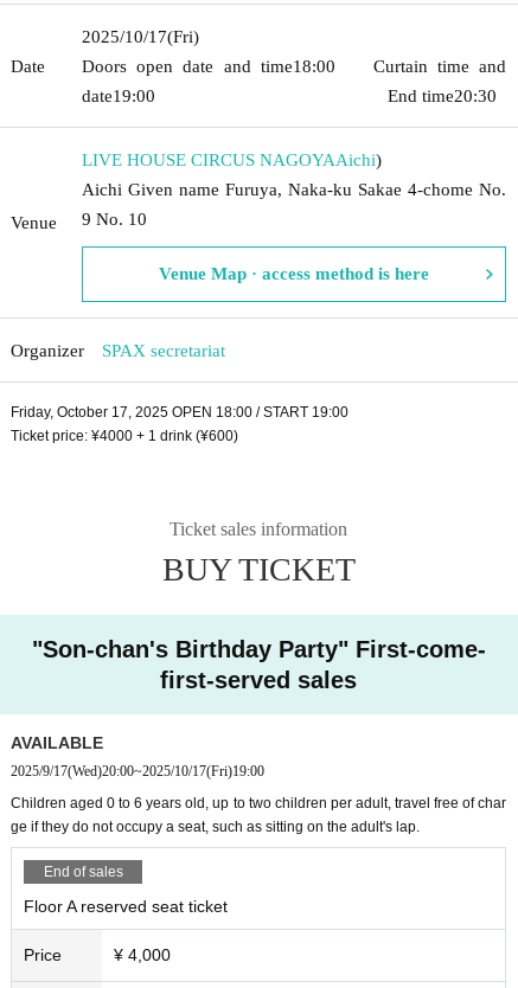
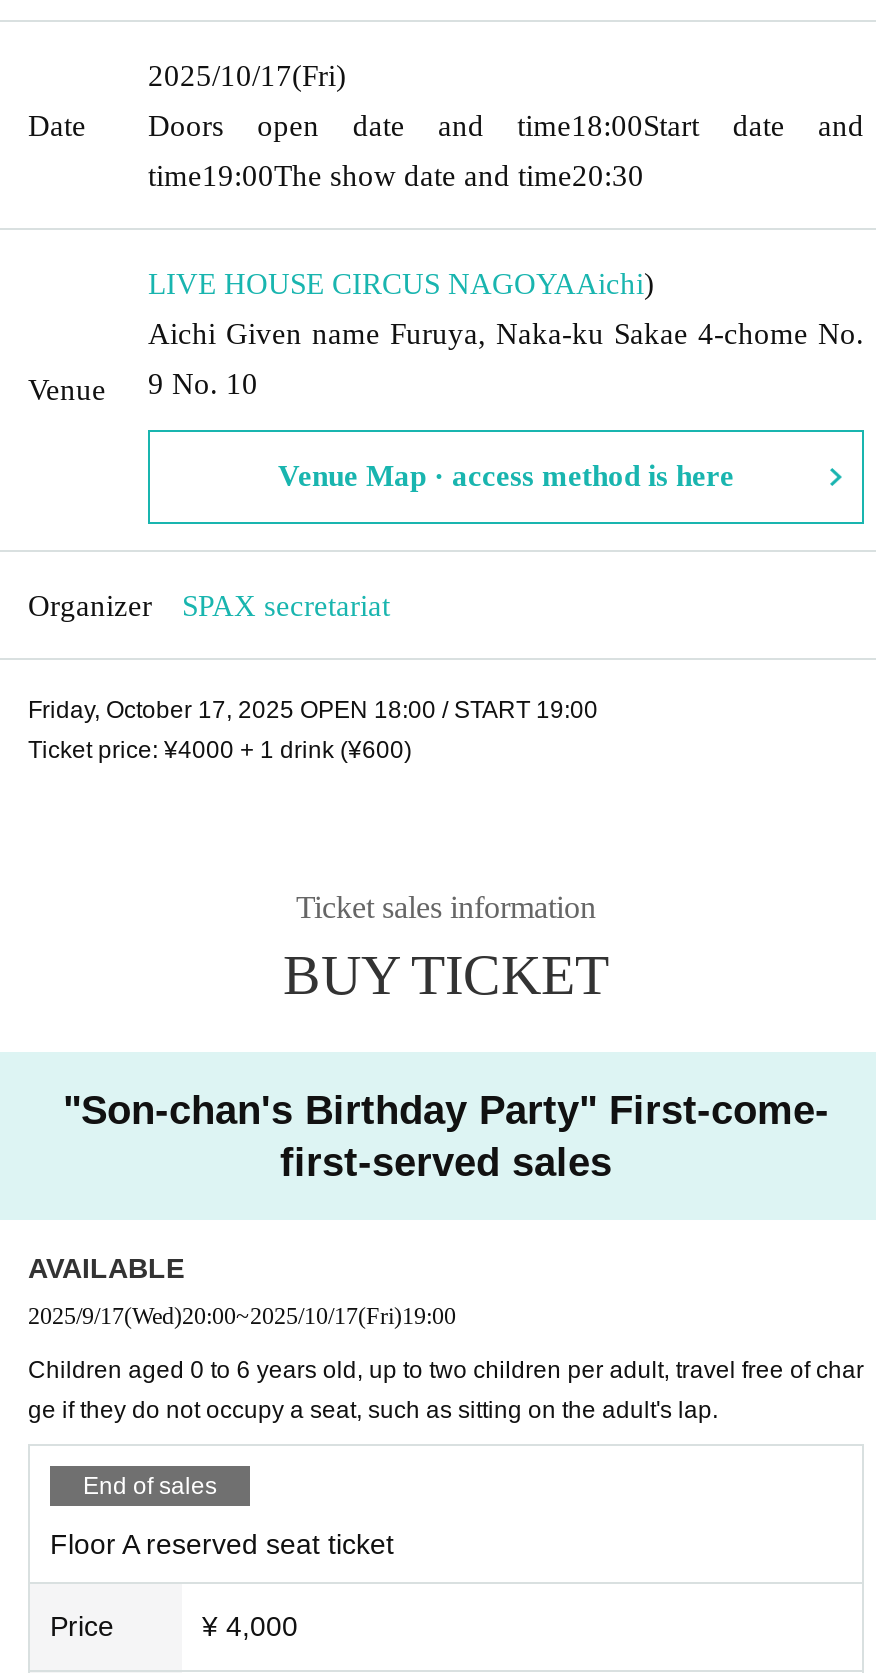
- Doors open date and time18:00Curtain time and
+ Doors open date and time18:00Start date and

- date19:00End time20:30
+ time19:00The show date and time20:30
